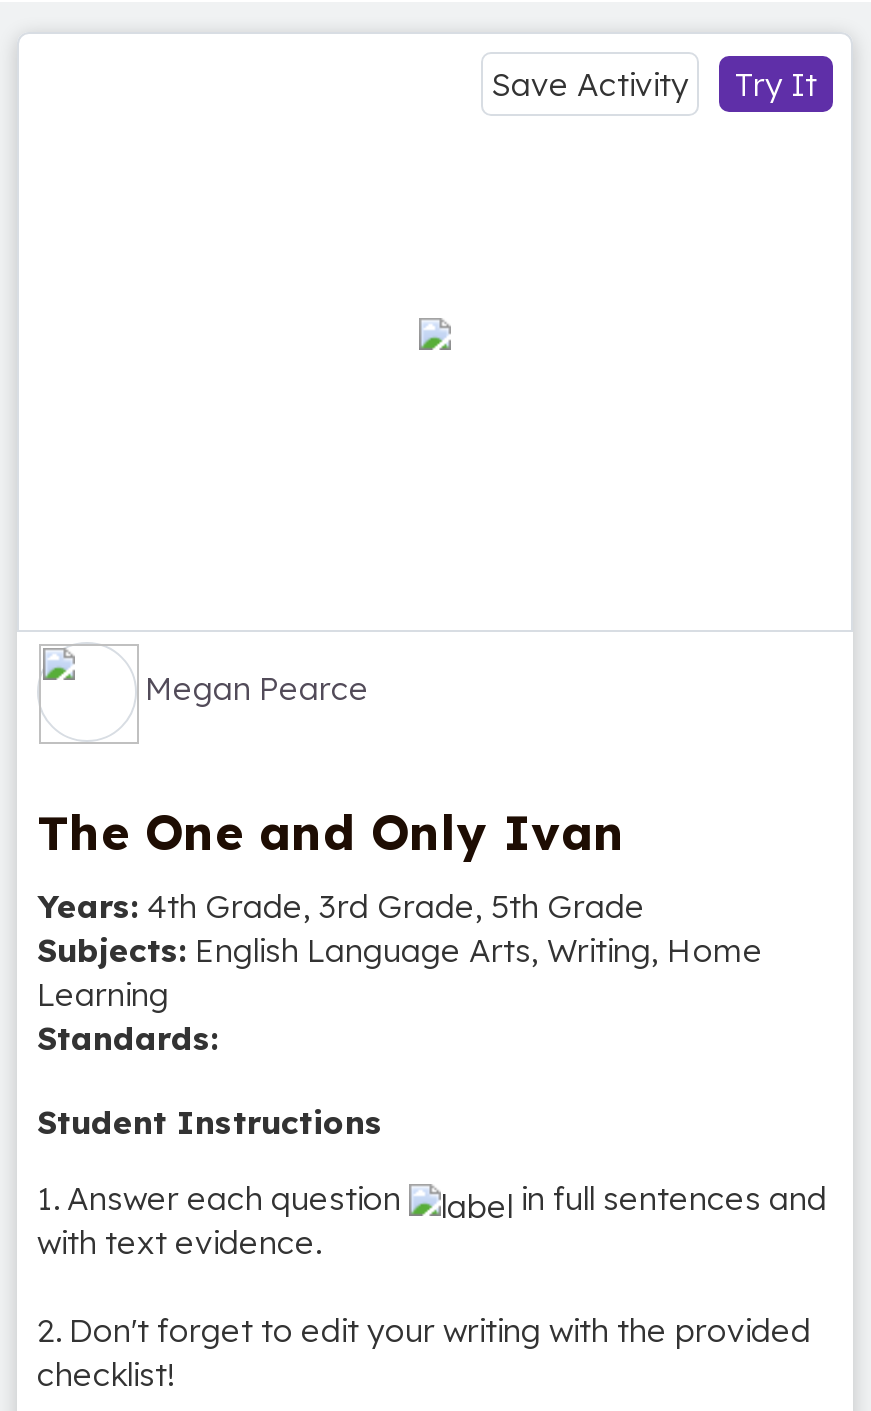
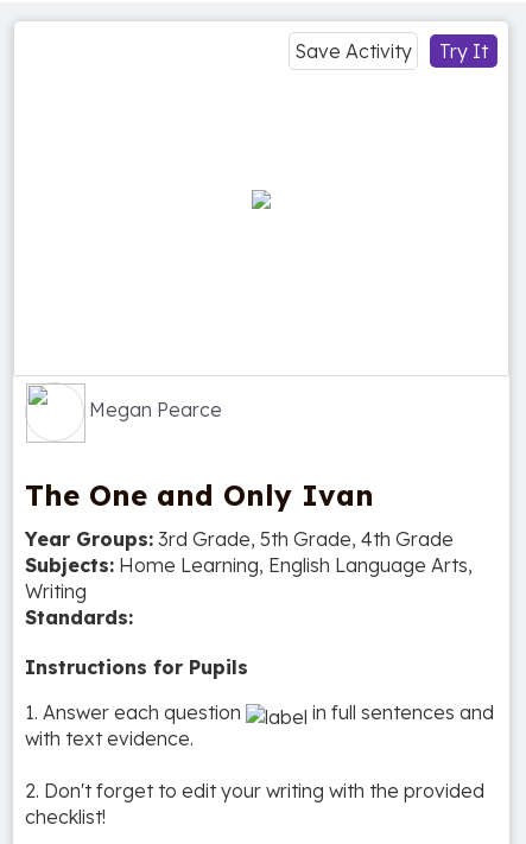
- Years: 4th Grade, 3rd Grade, 5th Grade
- Subjects: English Language Arts, Writing, Home
- Learning
+ Year Groups: 3rd Grade, 5th Grade, 4th Grade
+ Subjects: Home Learning, English Language Arts,
+ Writing

- Student Instructions
+ Instructions for Pupils
